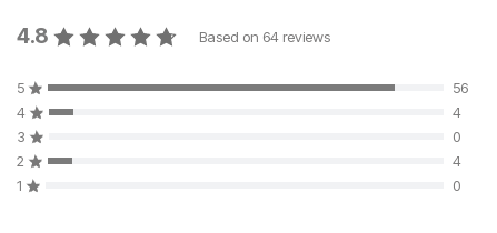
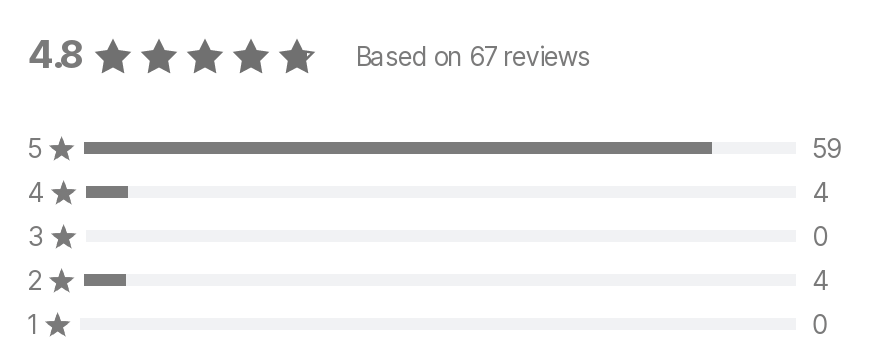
- Based on 64 reviews
+ Based on 67 reviews

- 56
+ 59
